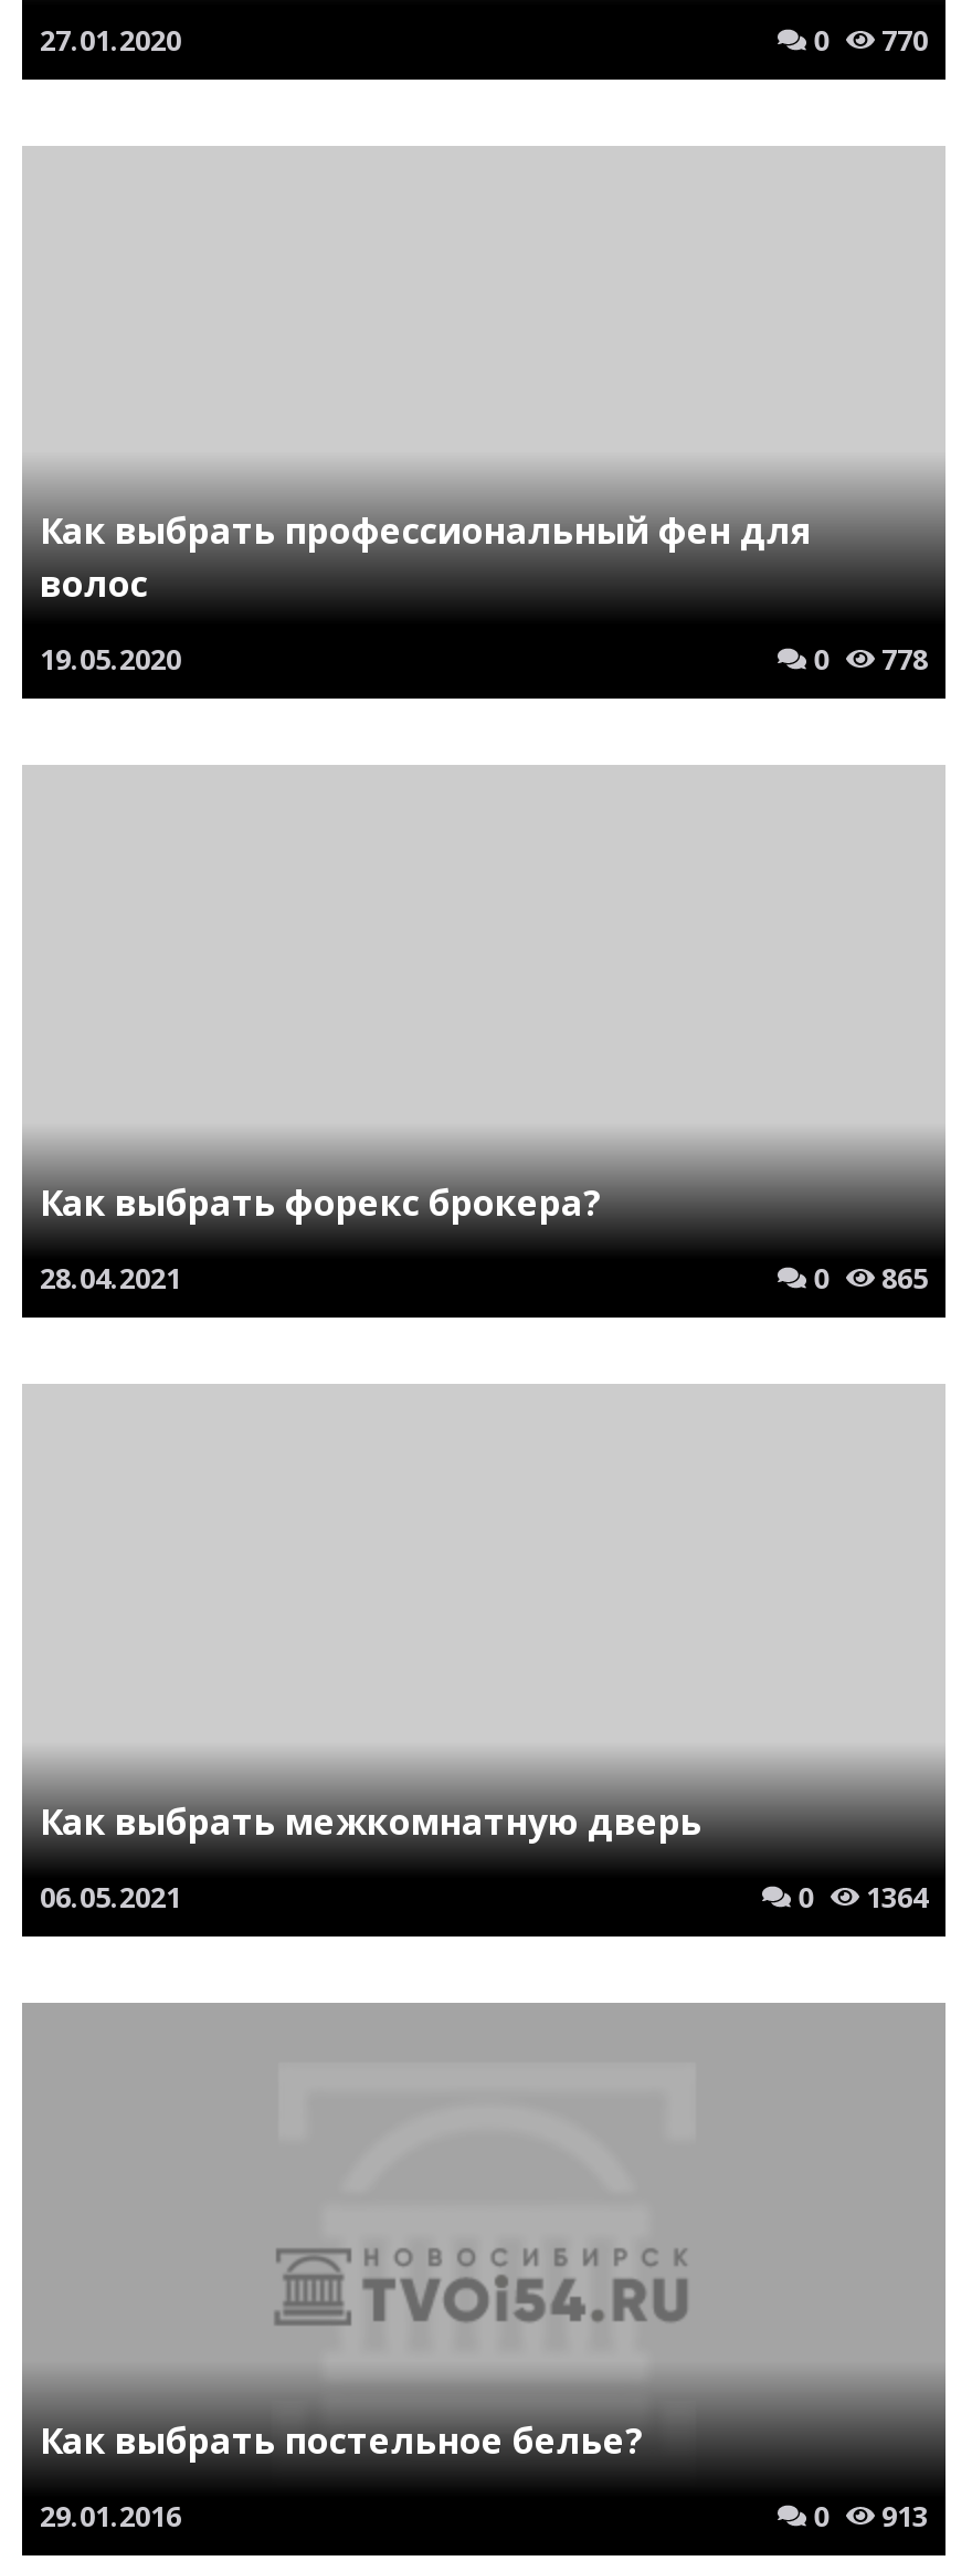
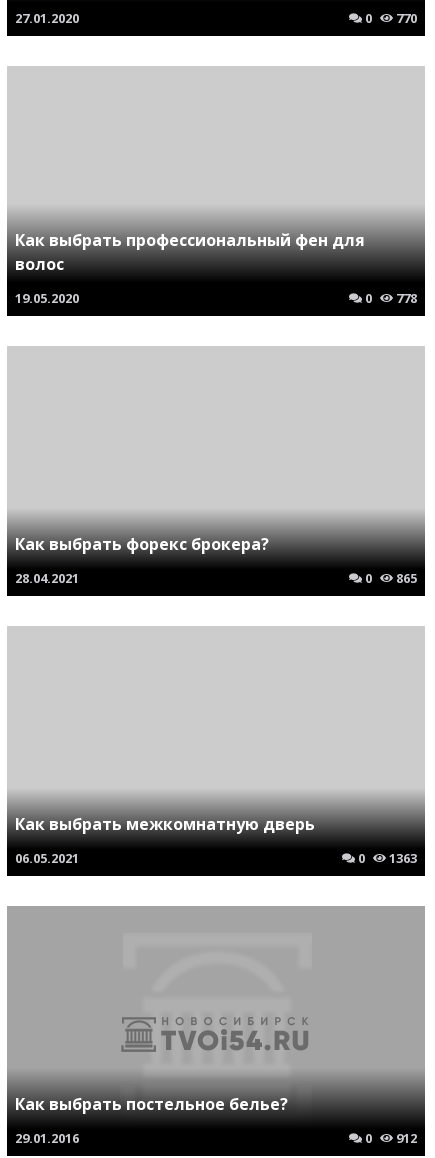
- 0 1364
+ 0 1363

- 0 913
+ 0 912
